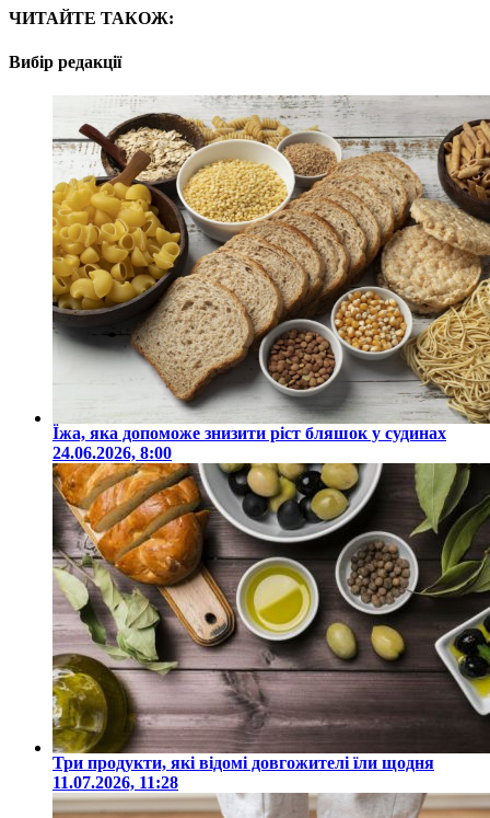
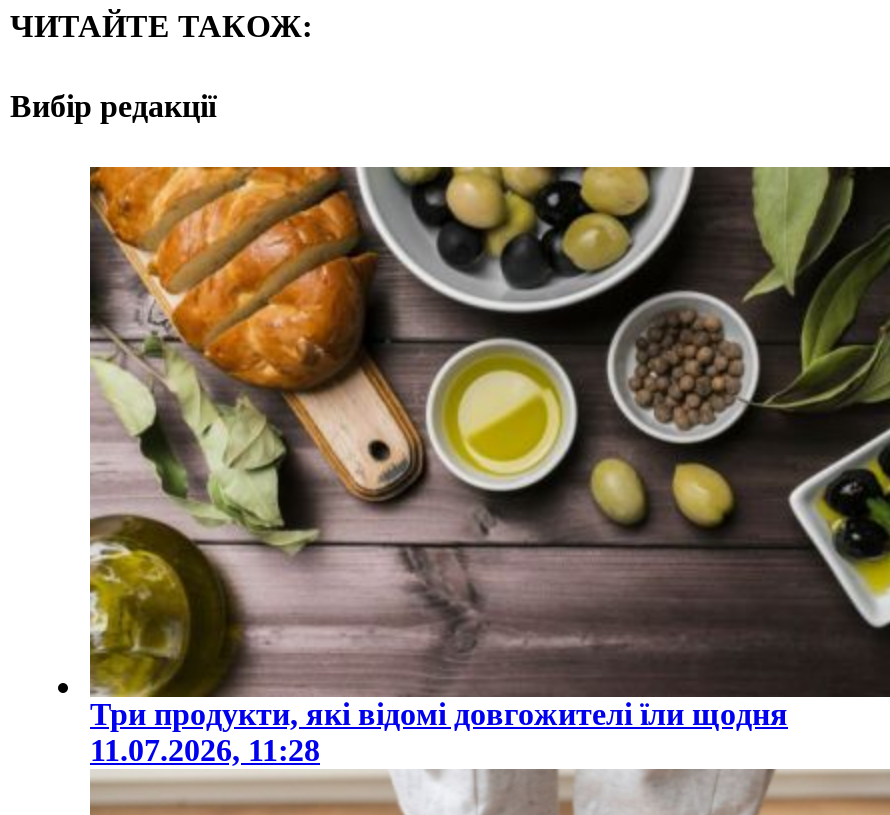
- [image]
- Їжа, яка допоможе знизити ріст бляшок у судинах
- 24.06.2026, 8:00
